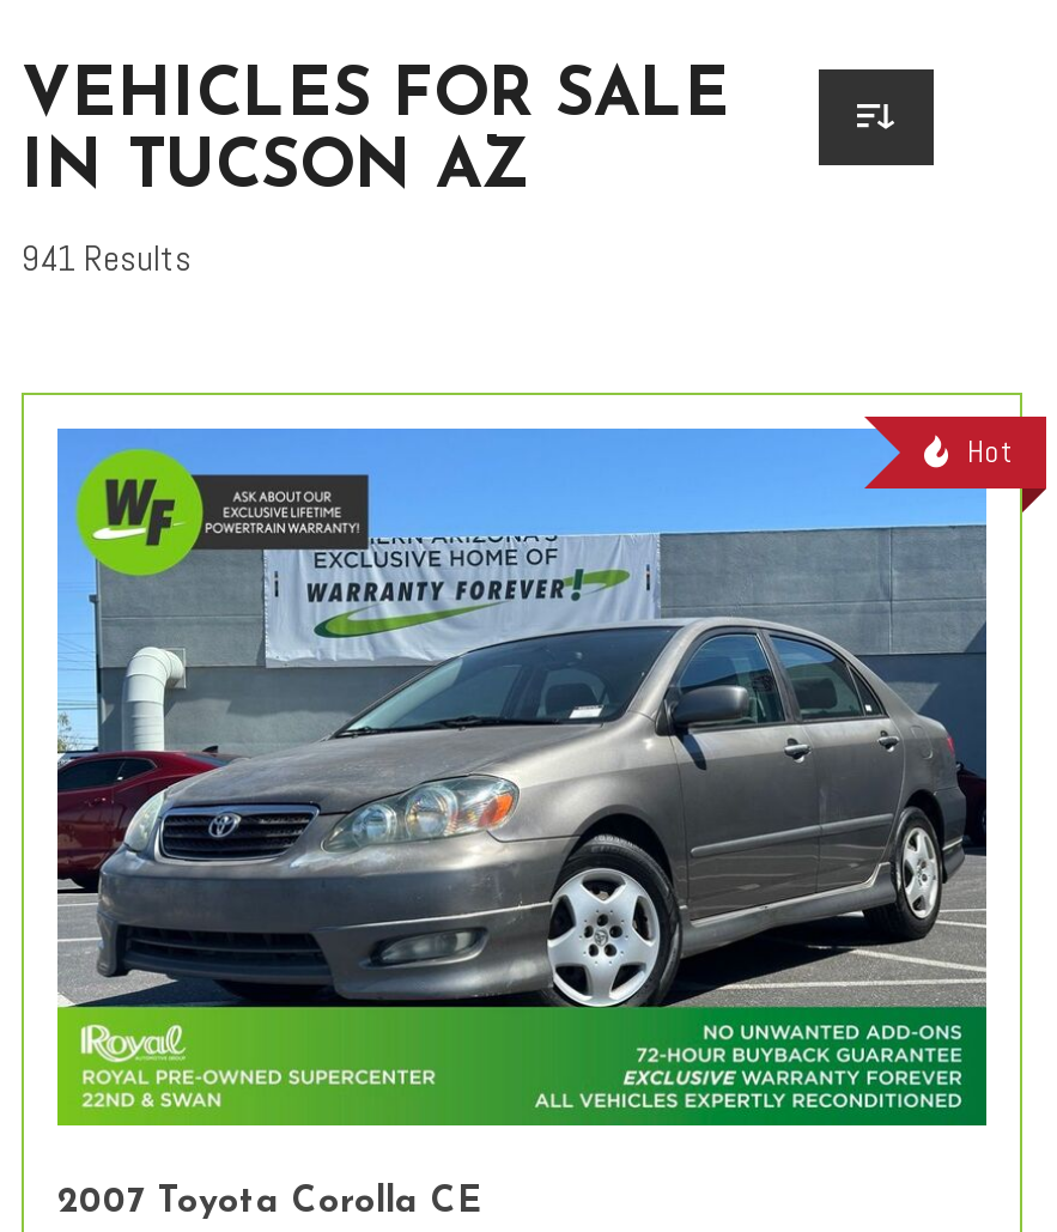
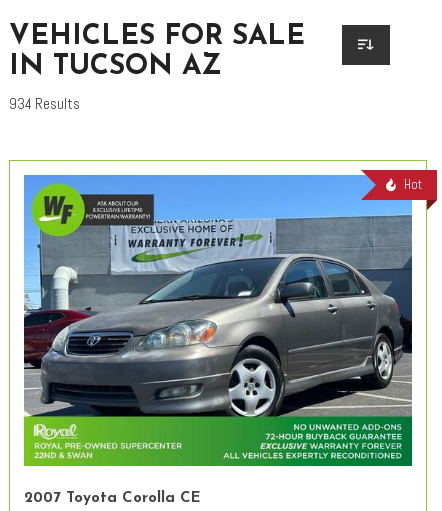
- 941 Results
+ 934 Results
